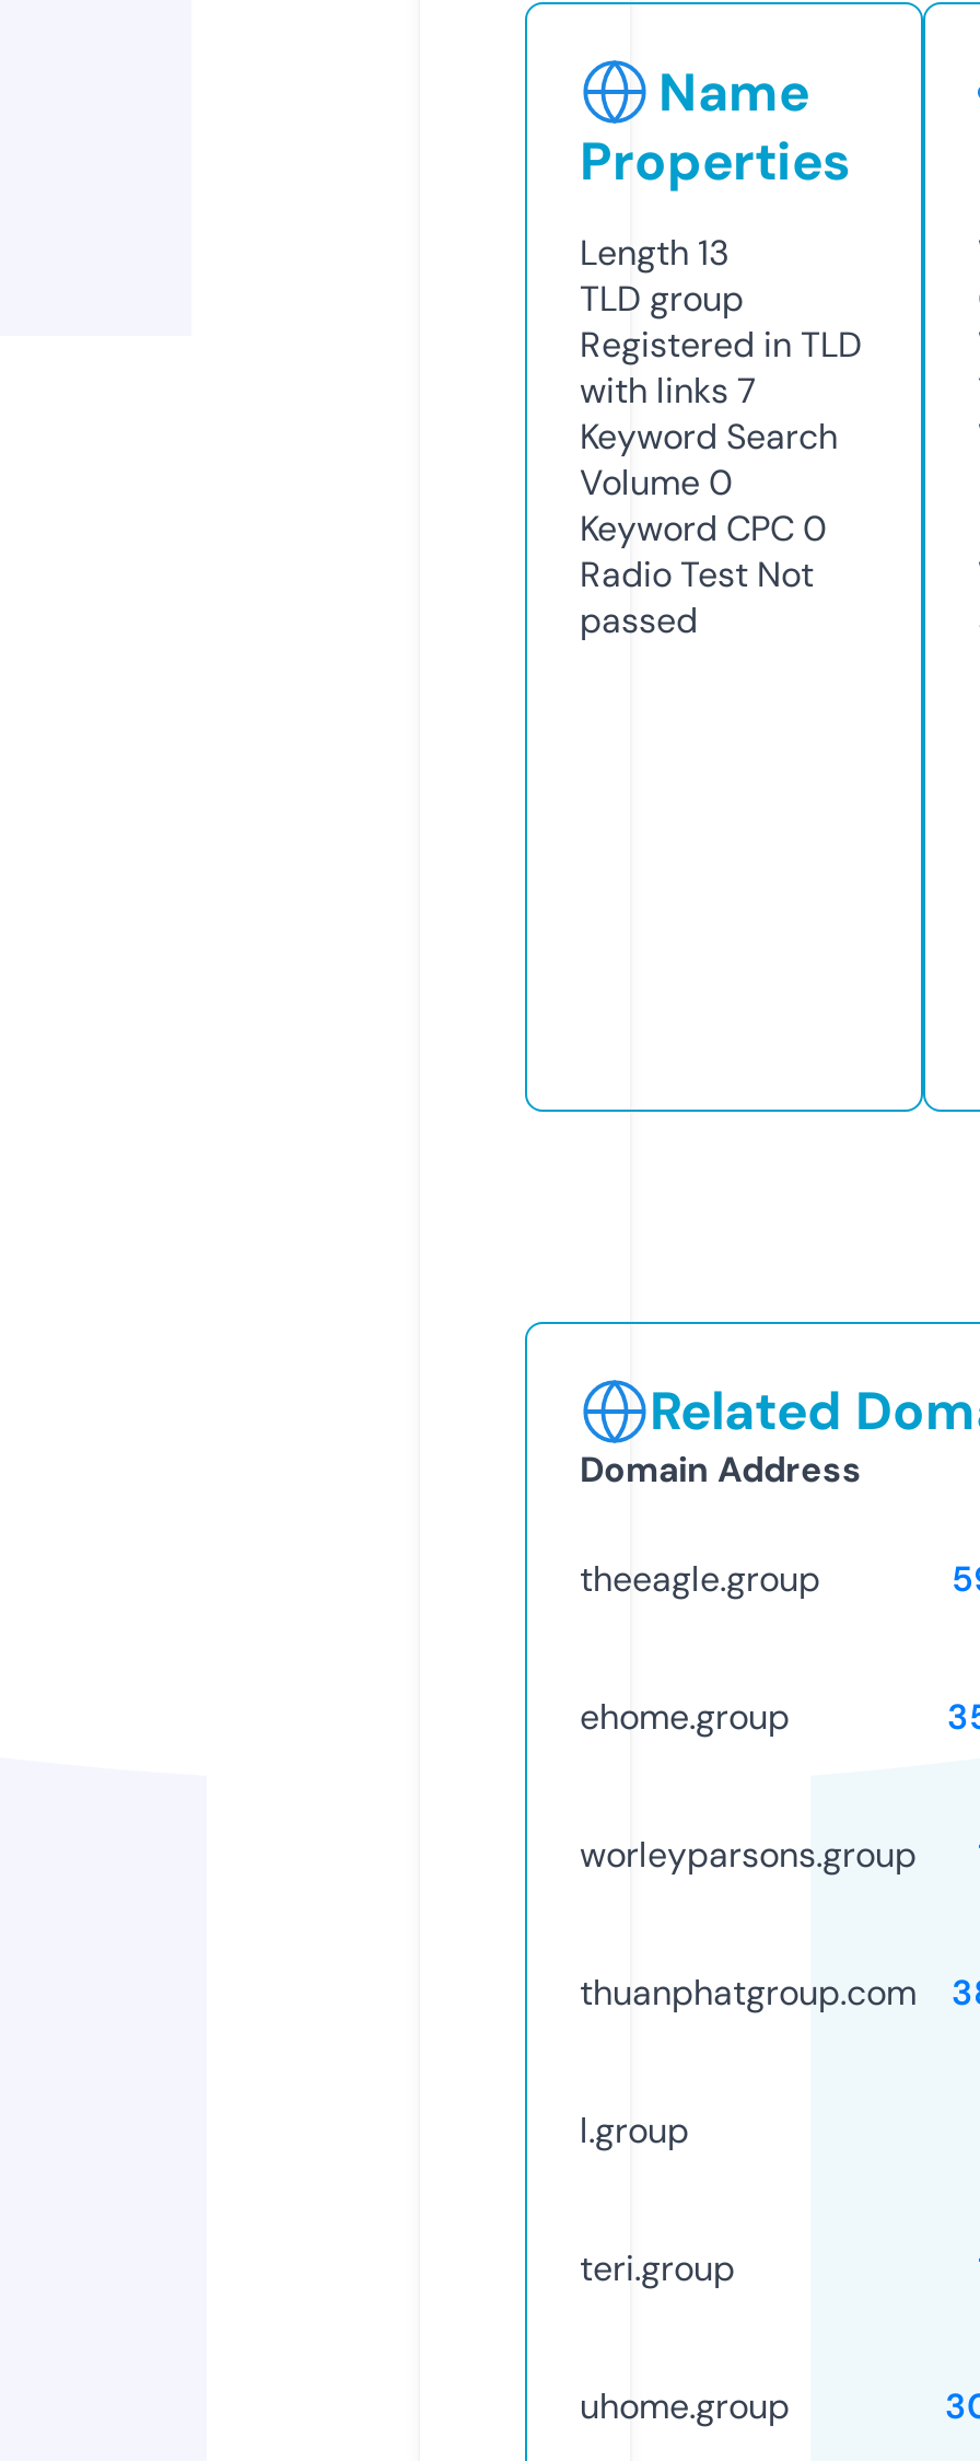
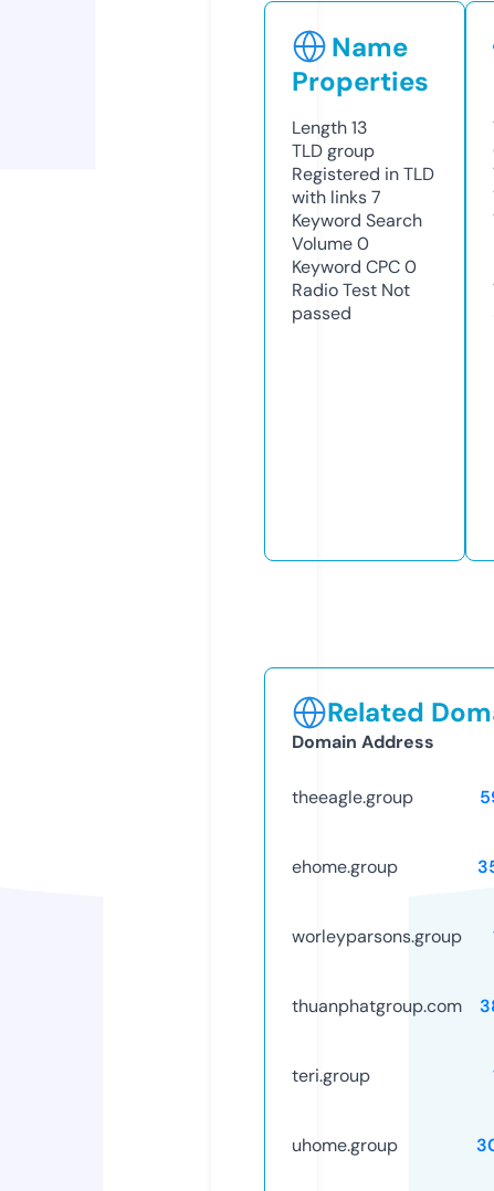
- l.group
